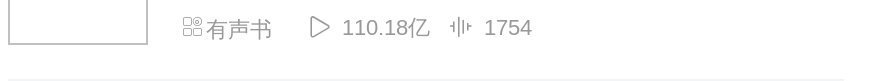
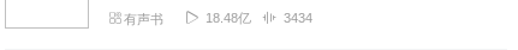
- 110.18亿
- 1754
+ 18.48亿
+ 3434
